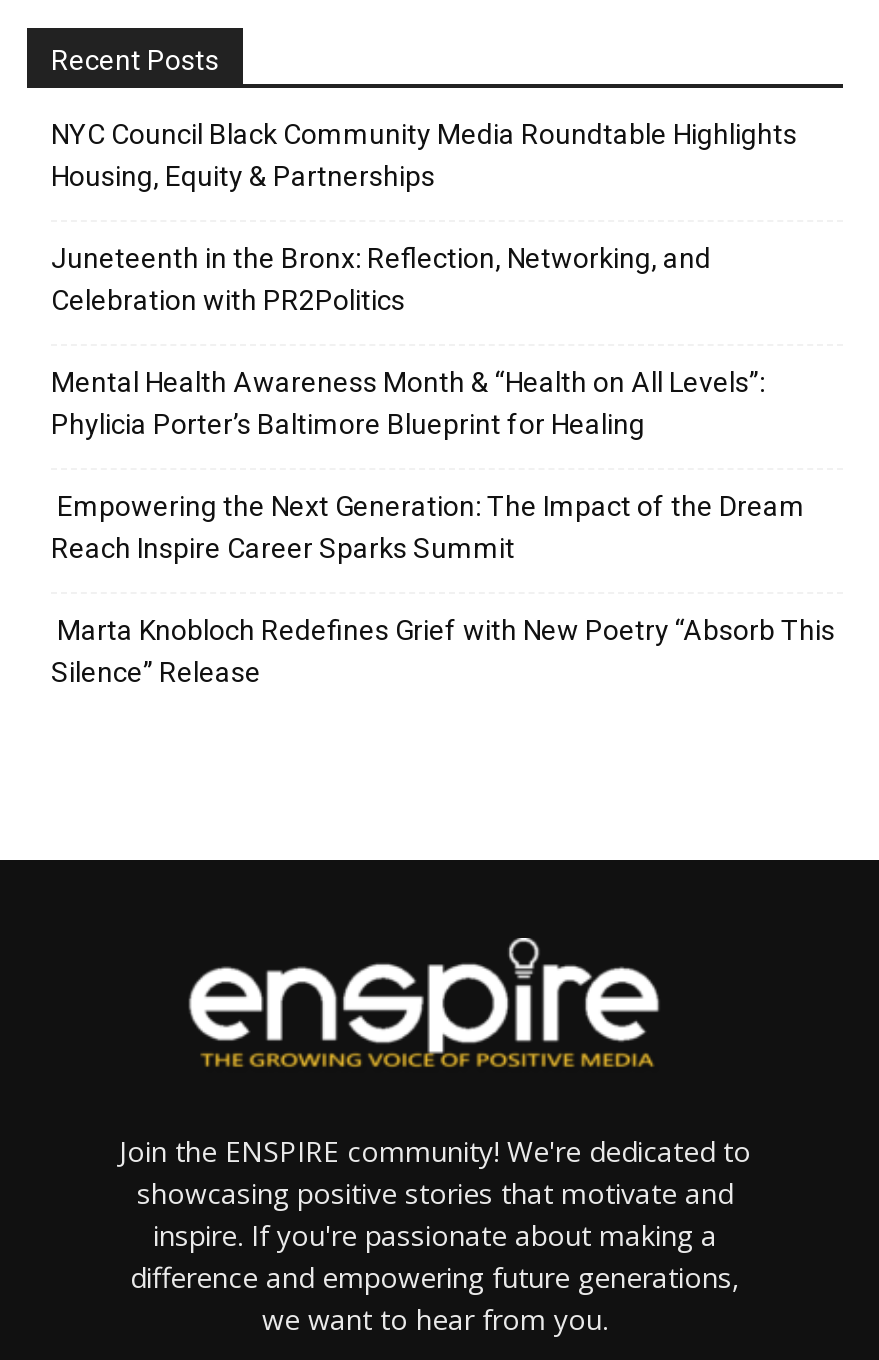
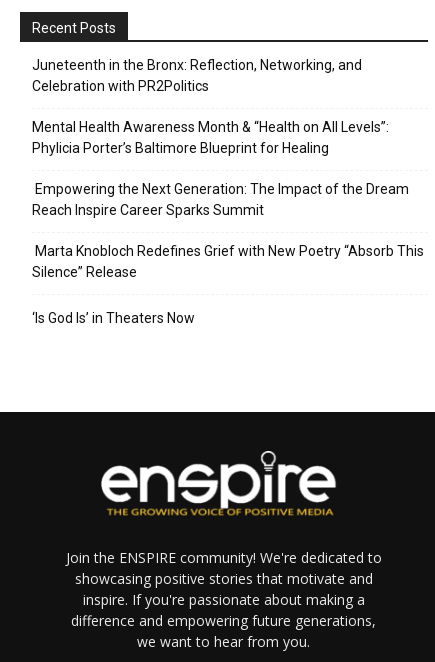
- NYC Council Black Community Media Roundtable Highlights
- Housing, Equity & Partnerships

moved up: Juneteenth in the Bronx: Reflection, Networking, and | Celebration with PR2Politics | Mental Health Awareness Month & “Health on All Levels”: | Phylicia Porter’s Baltimore Blueprint for Healing | Empowering the Next Generation: The Impact of the Dream | Reach Inspire Career Sparks Summit | Marta Knobloch Redefines Grief with New Poetry “Absorb This | Silence” Release

+ ‘Is God Is’ in Theaters Now
